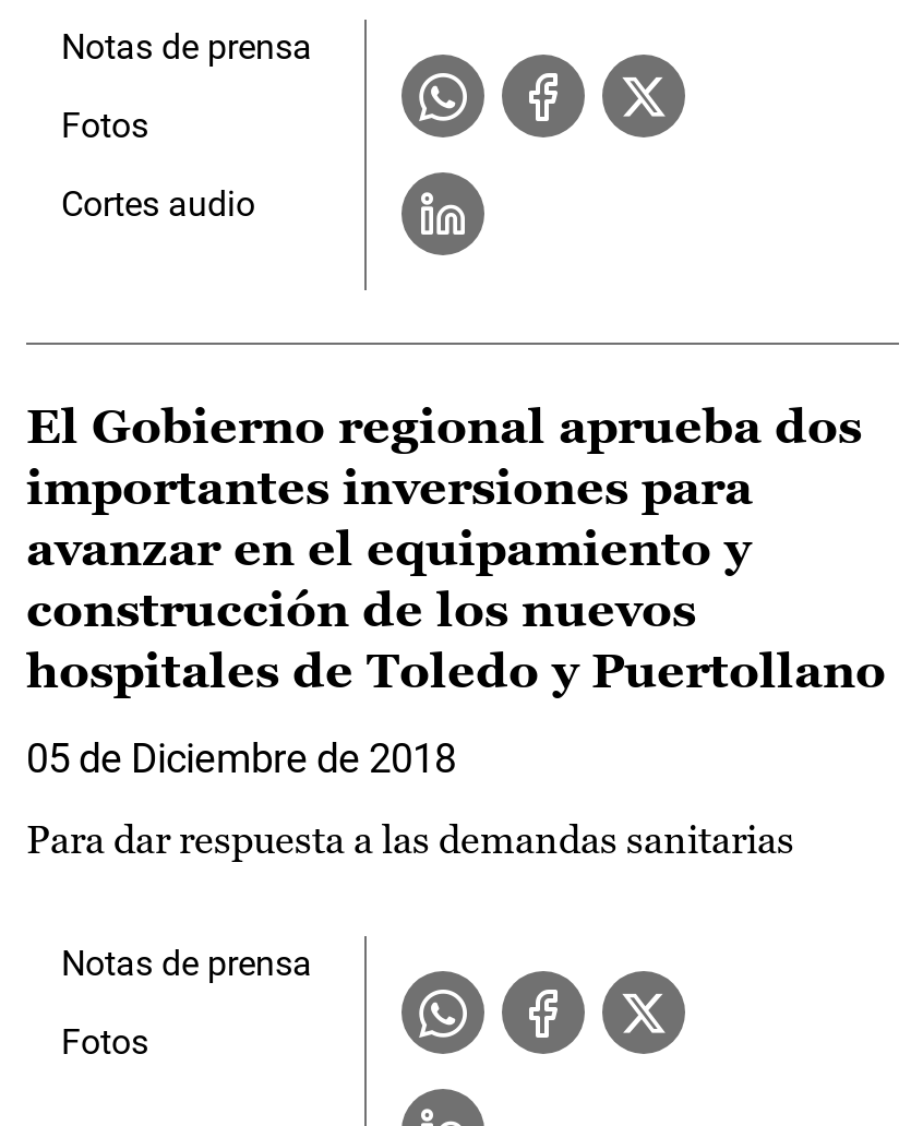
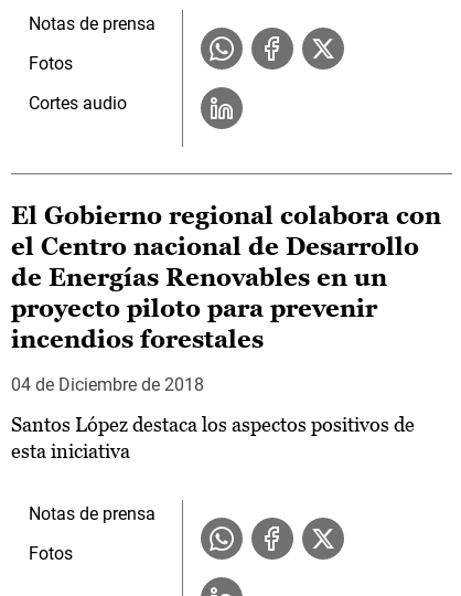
- El Gobierno regional aprueba dos
- importantes inversiones para
- avanzar en el equipamiento y
- construcción de los nuevos
- hospitales de Toledo y Puertollano
+ El Gobierno regional colabora con
+ el Centro nacional de Desarrollo
+ de Energías Renovables en un
+ proyecto piloto para prevenir
+ incendios forestales

- 05 de Diciembre de 2018
+ 04 de Diciembre de 2018

- Para dar respuesta a las demandas sanitarias
+ Santos López destaca los aspectos positivos de
+ esta iniciativa
